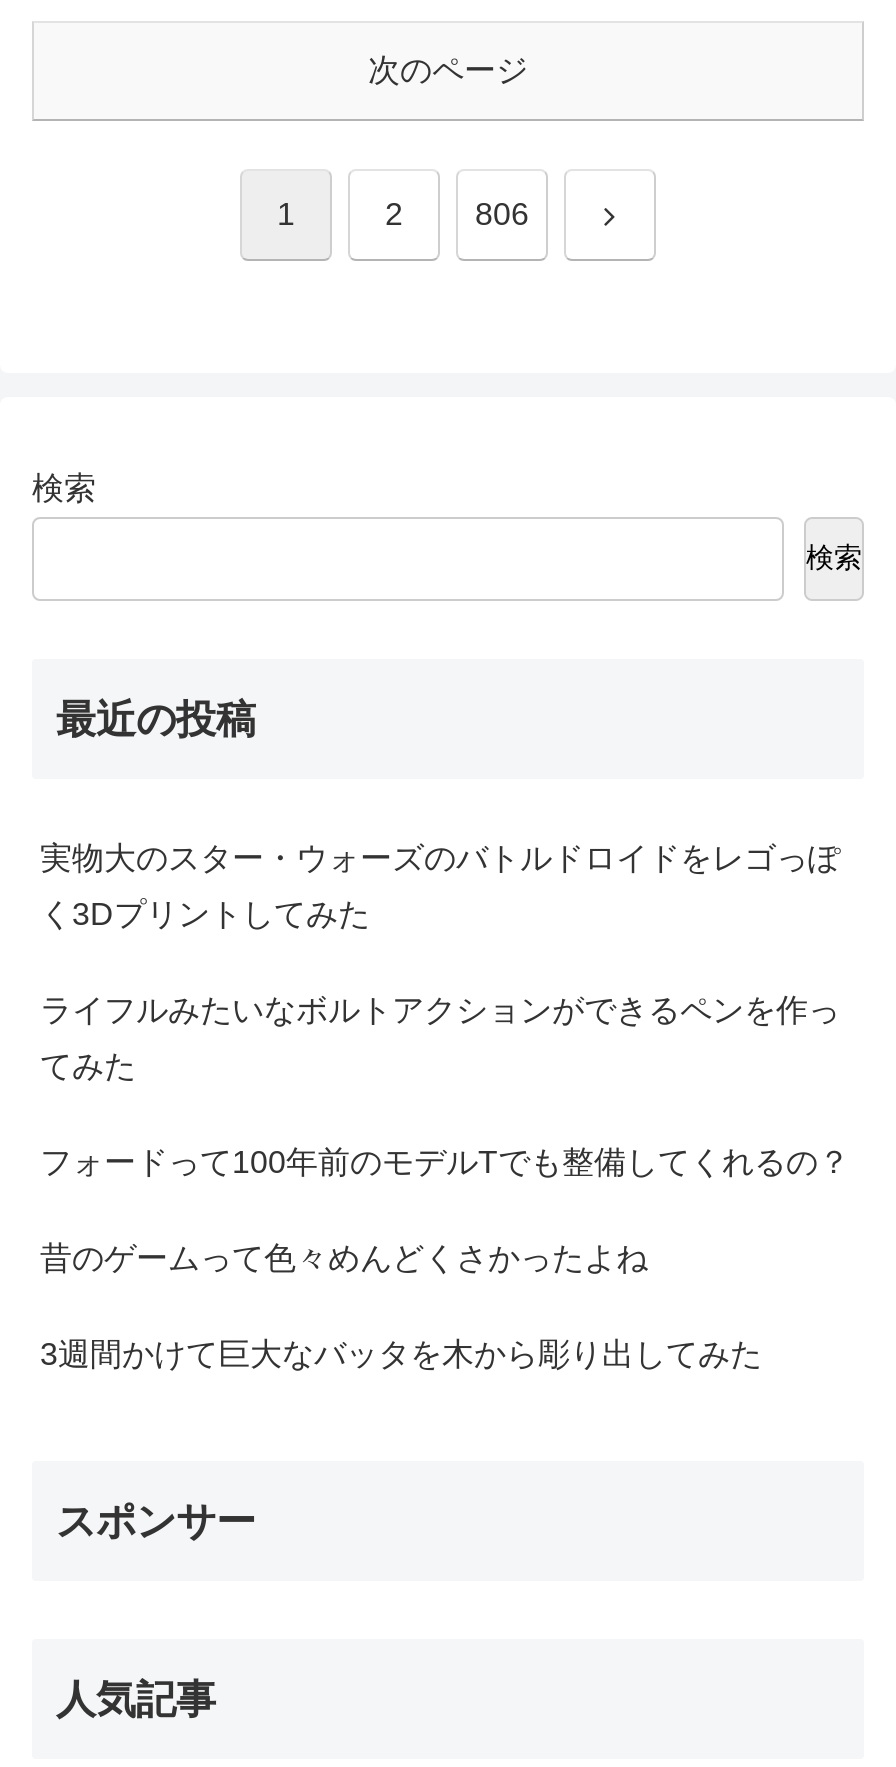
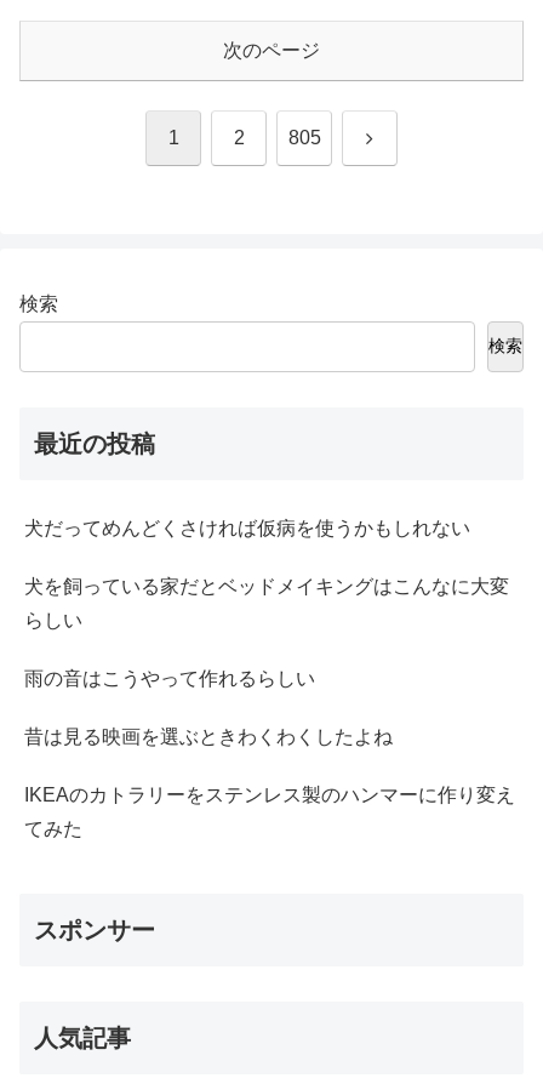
- 806
+ 805

- 実物大のスター・ウォーズのバトルドロイドをレゴっぽ
- く3Dプリントしてみた
- ライフルみたいなボルトアクションができるペンを作っ
+ 犬だってめんどくさければ仮病を使うかもしれない
+ 犬を飼っている家だとベッドメイキングはこんなに大変
+ らしい
+ 雨の音はこうやって作れるらしい
+ 昔は見る映画を選ぶときわくわくしたよね
+ IKEAのカトラリーをステンレス製のハンマーに作り変え

moved down: てみた

- フォードって100年前のモデルTでも整備してくれるの？
- 昔のゲームって色々めんどくさかったよね
- 3週間かけて巨大なバッタを木から彫り出してみた
